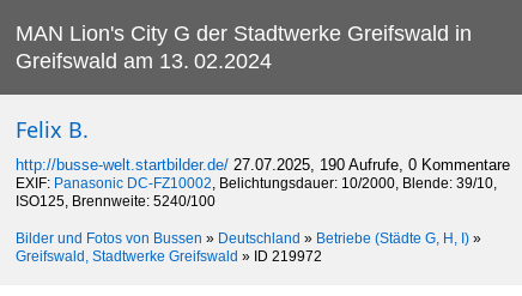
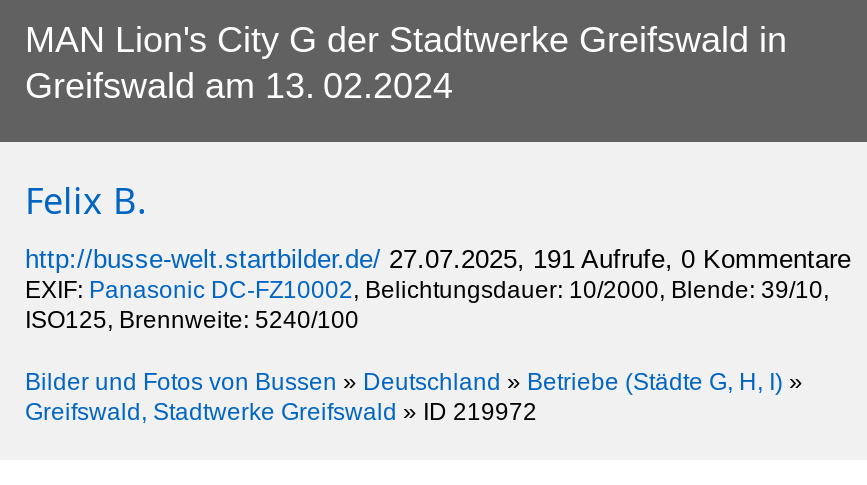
- http://busse-welt.startbilder.de/ 27.07.2025, 190 Aufrufe, 0 Kommentare
+ http://busse-welt.startbilder.de/ 27.07.2025, 191 Aufrufe, 0 Kommentare
